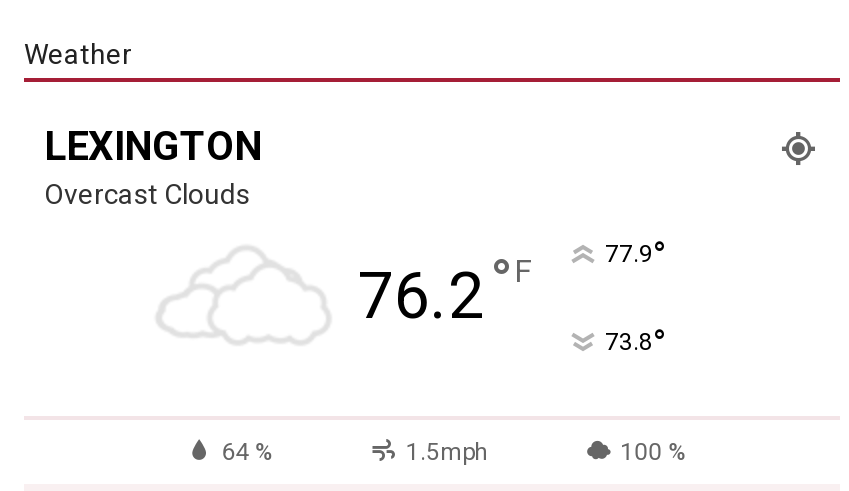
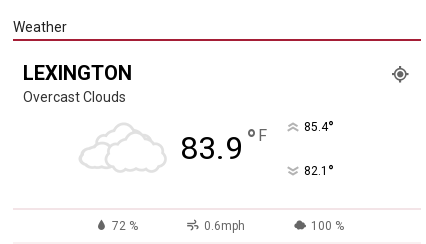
- 76.2 °F
- 77.9°
+ 83.9 °F
+ 85.4°

- 73.8°
+ 82.1°

- 64 %
- 1.5mph
+ 72 %
+ 0.6mph
